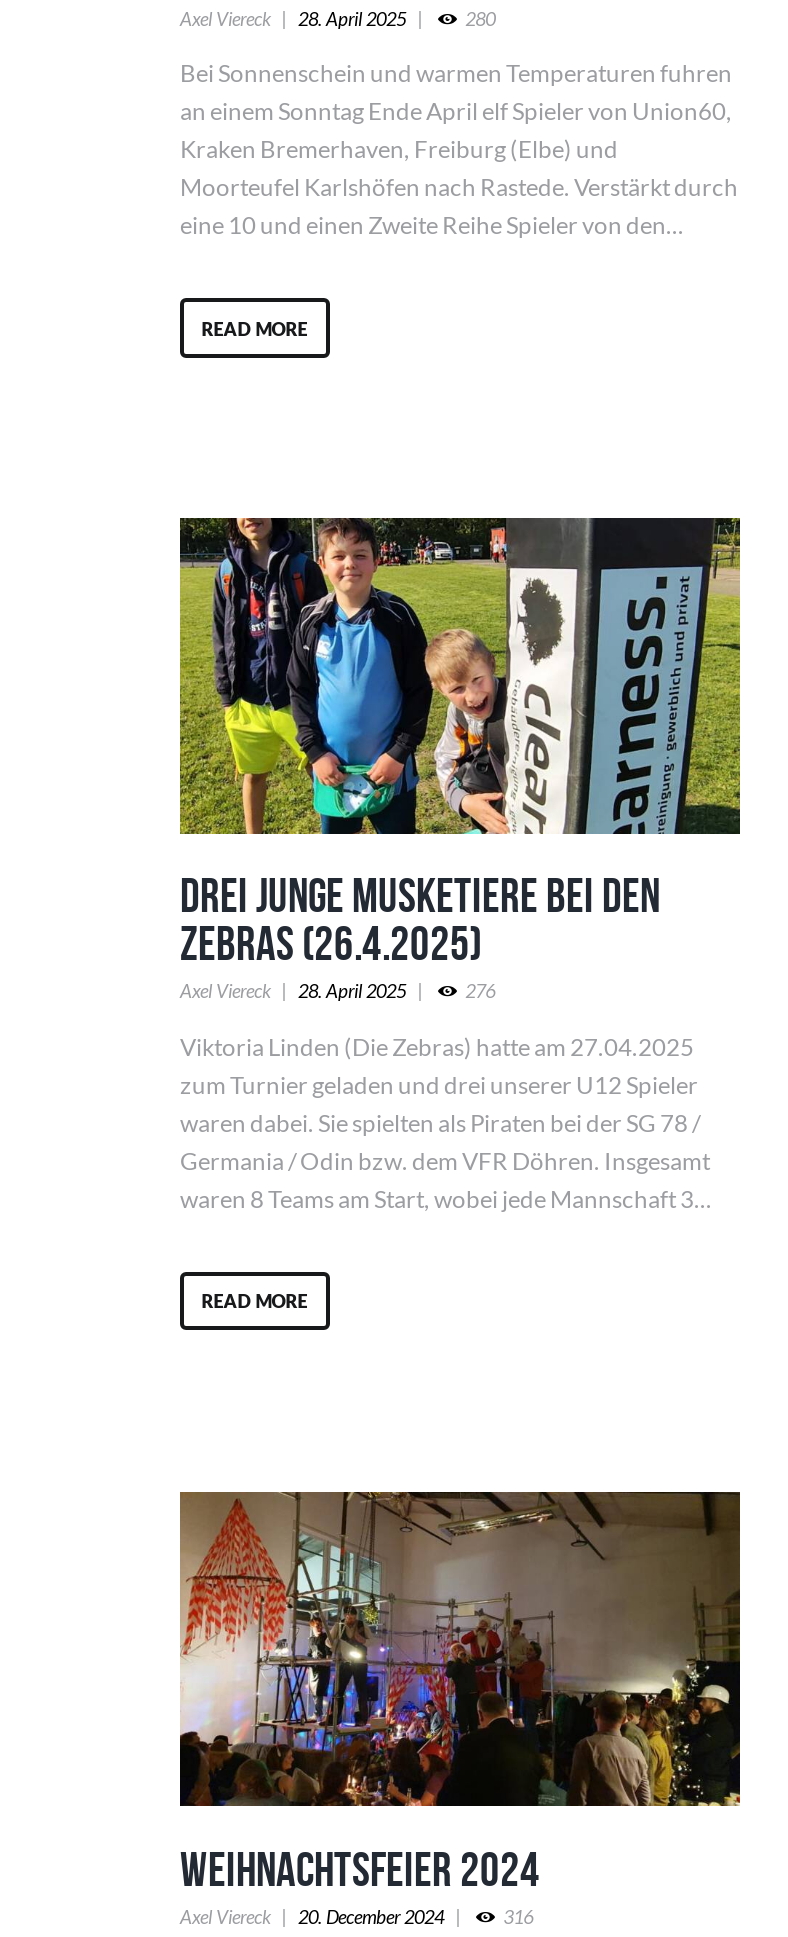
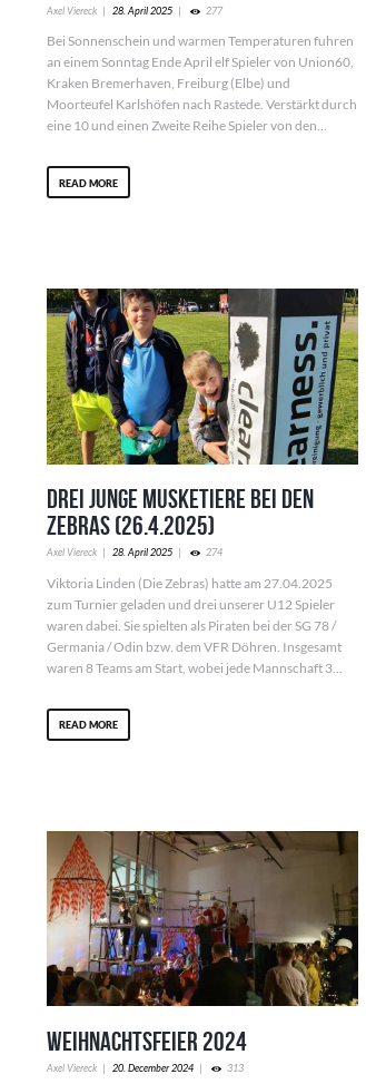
- 280
+ 277

- 276
+ 274

- 316
+ 313
